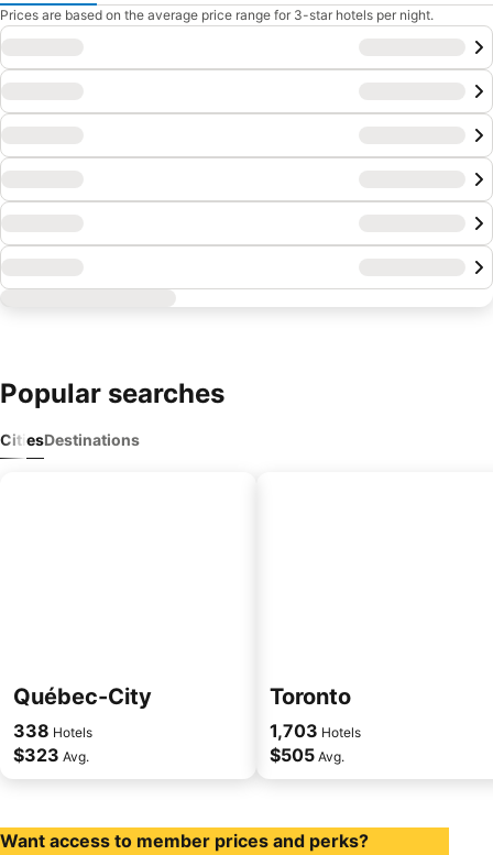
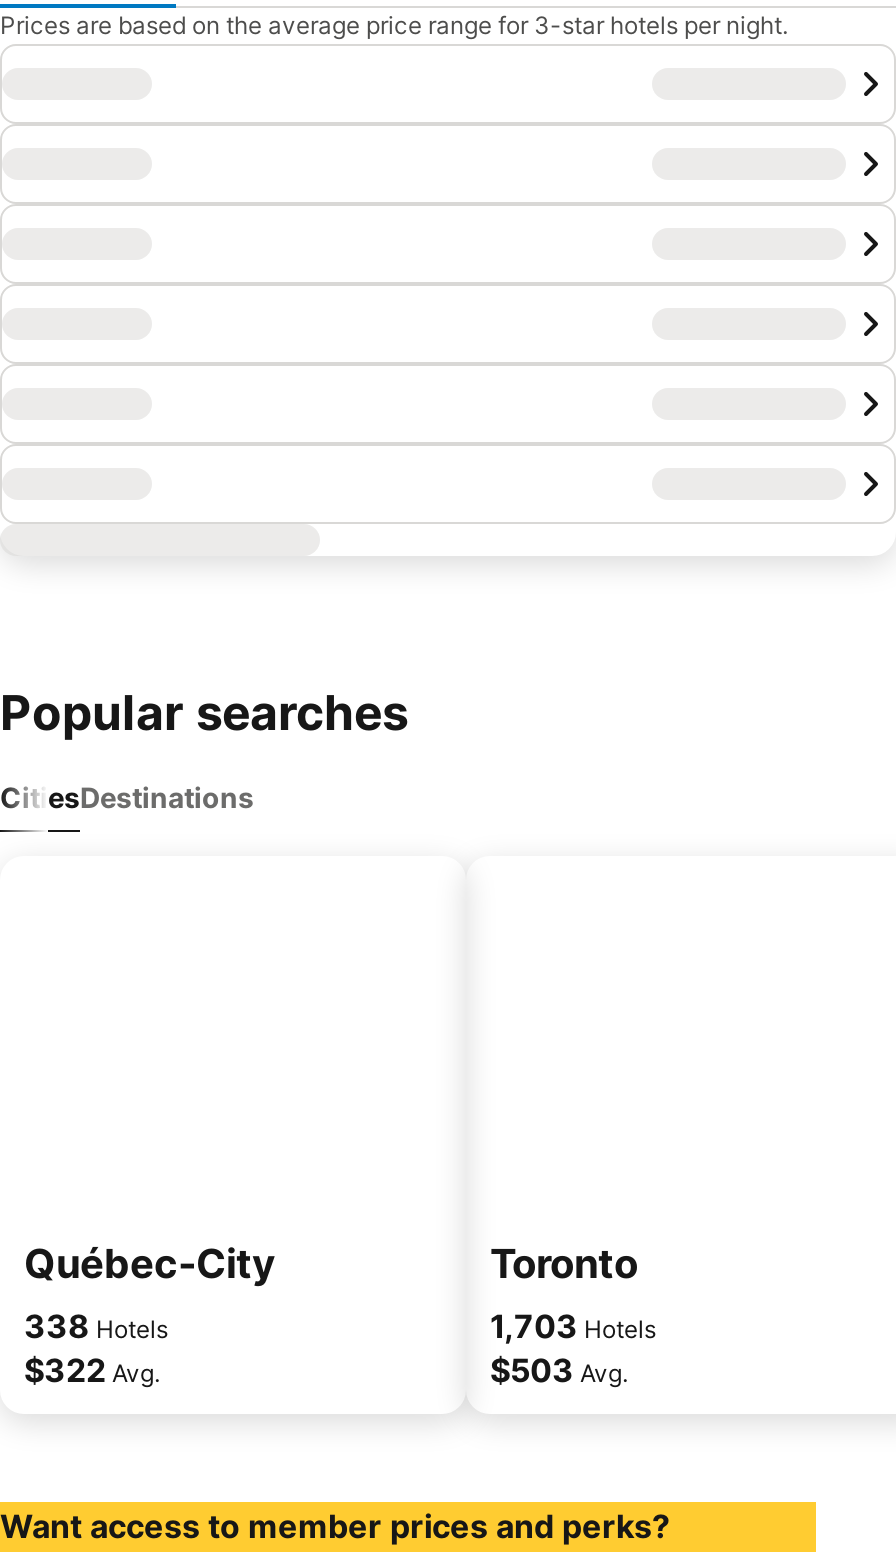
- $323 Avg.
+ $322 Avg.

- $505 Avg.
+ $503 Avg.
